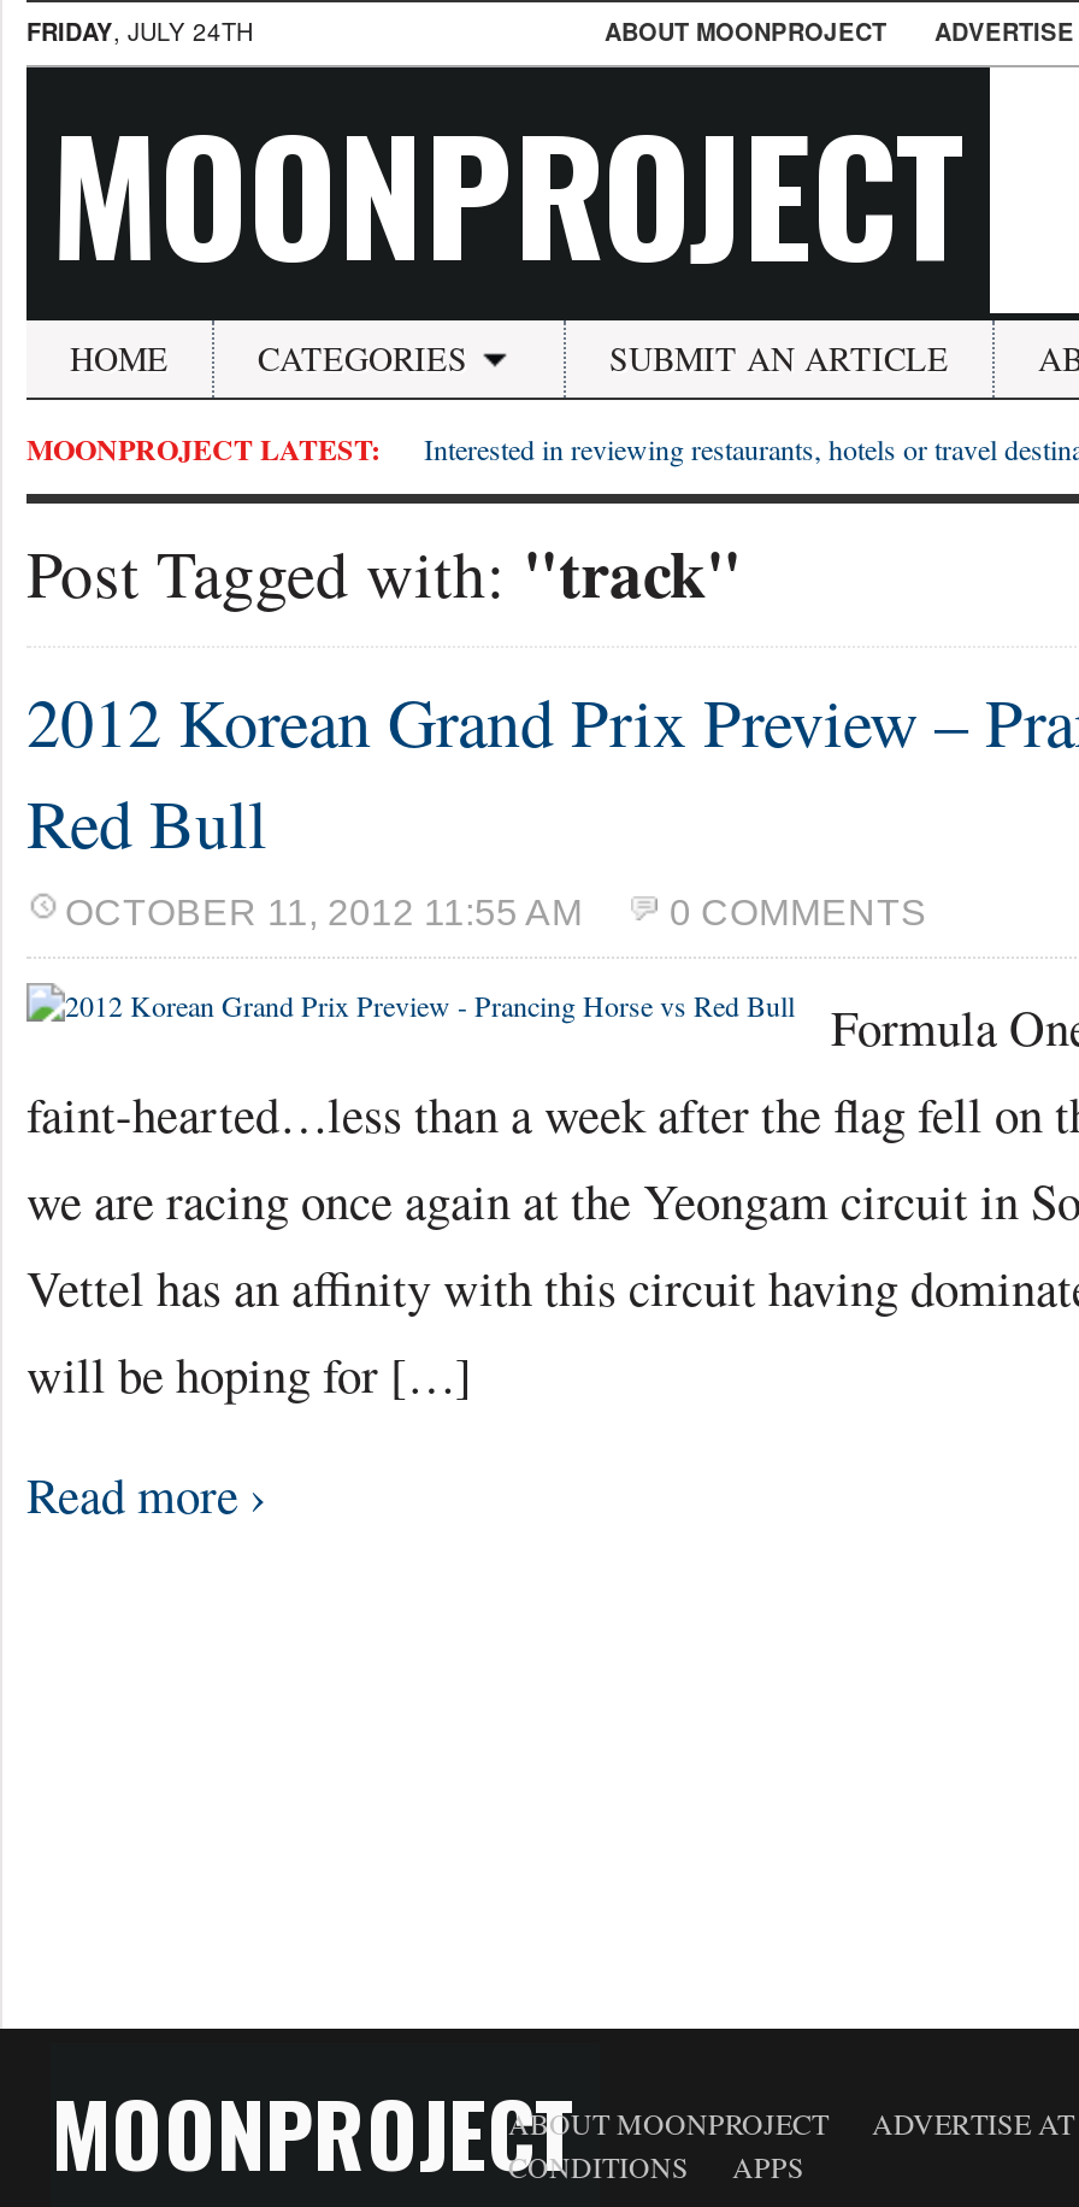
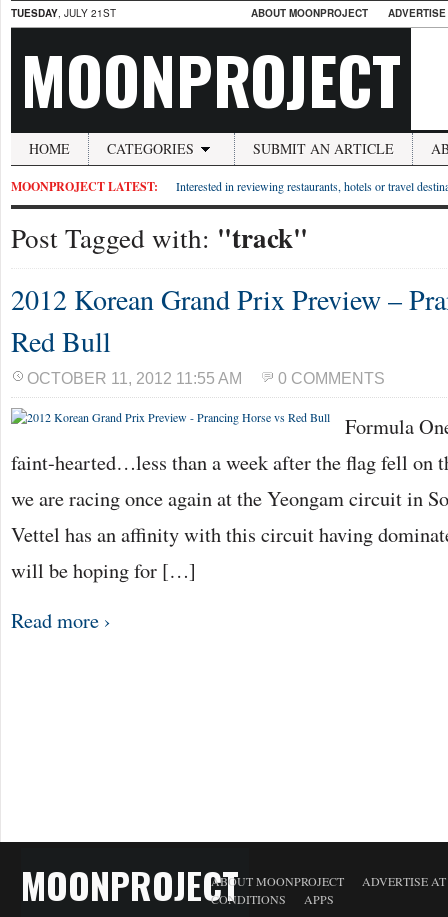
- FRIDAY, JULY 24TH
+ TUESDAY, JULY 21ST
